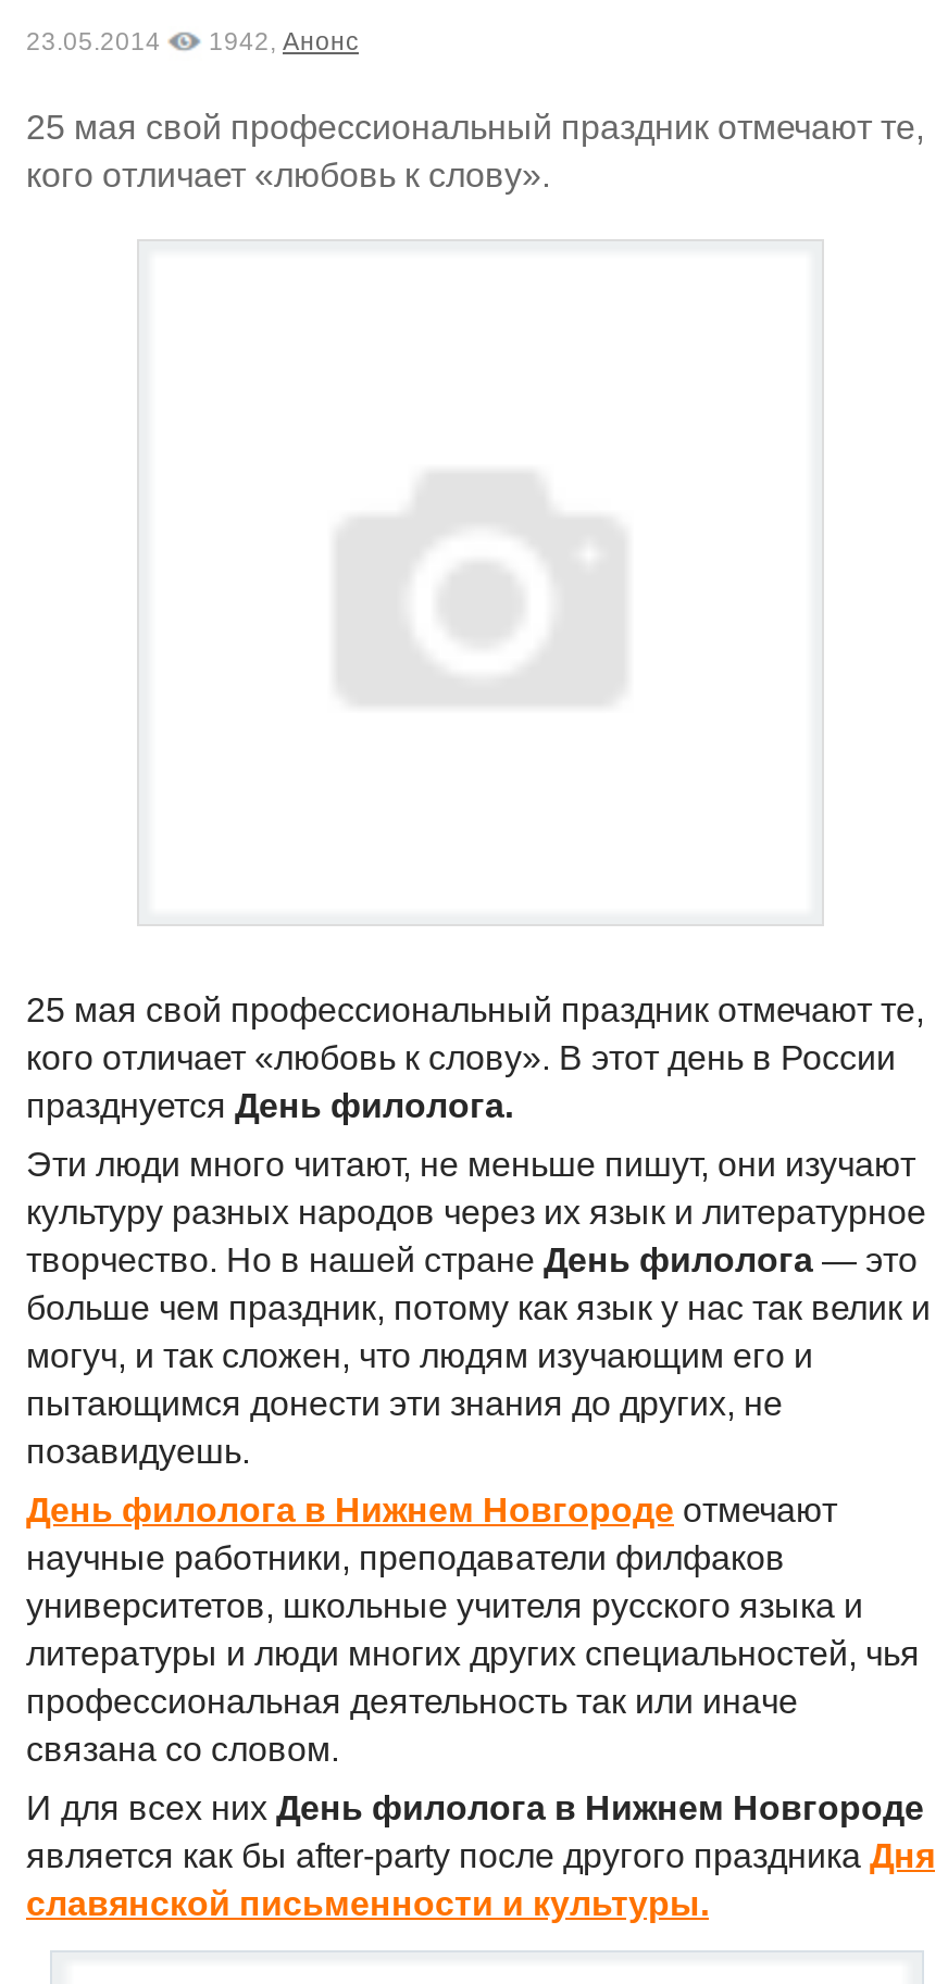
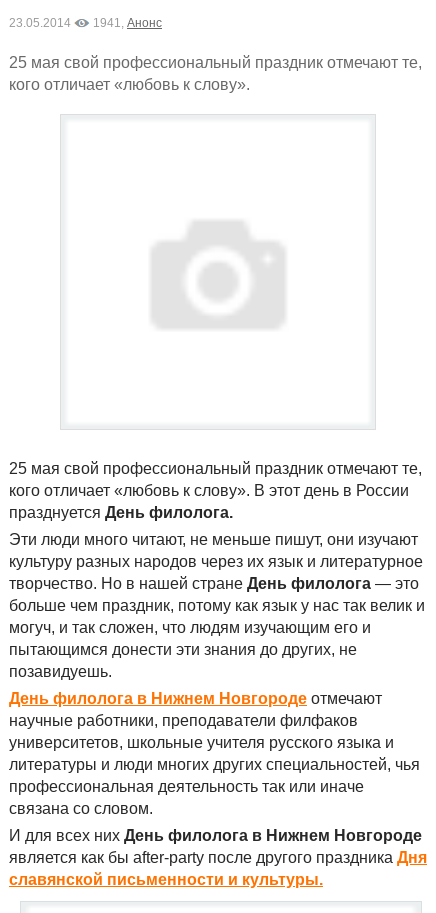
- 23.05.2014 1942, Анонс
+ 23.05.2014 1941, Анонс
